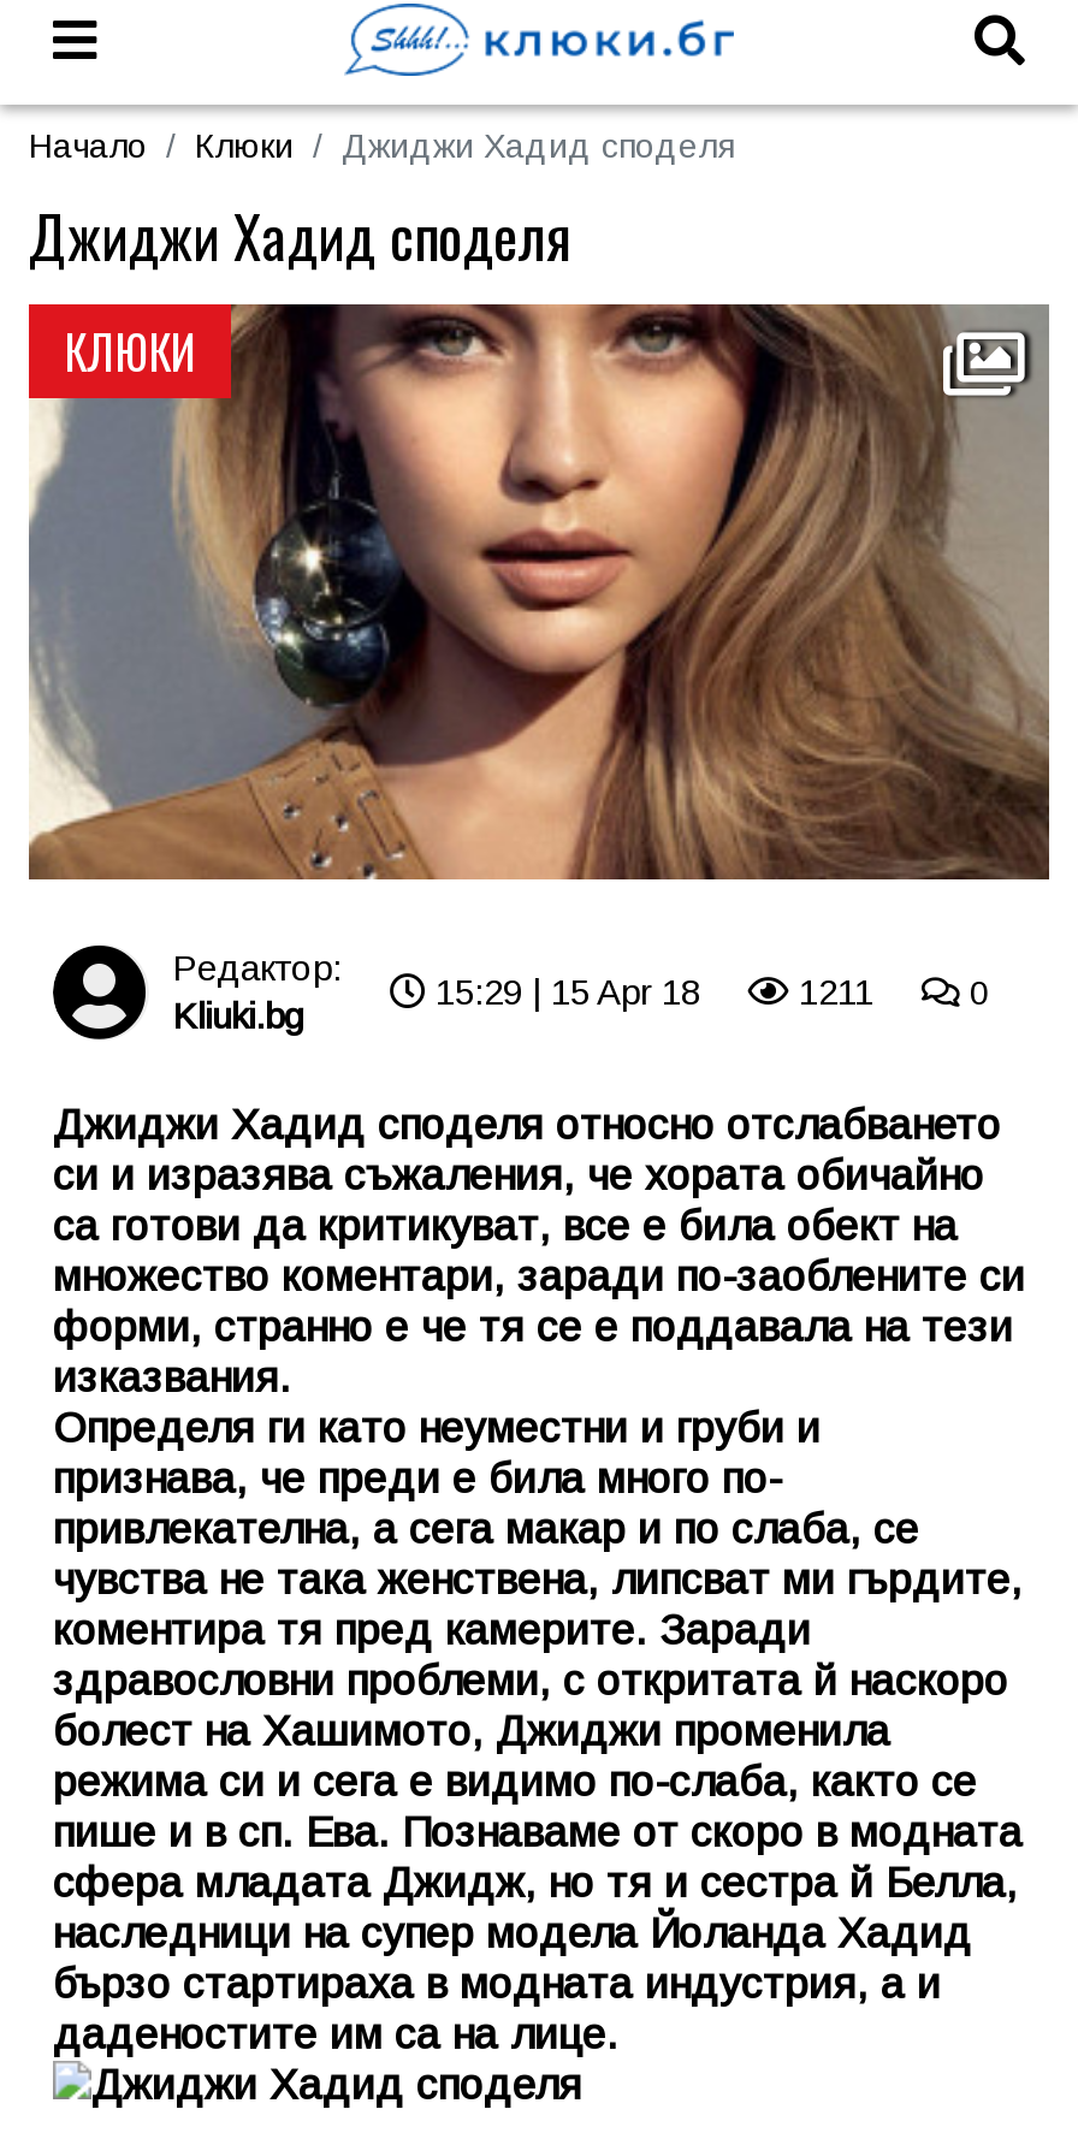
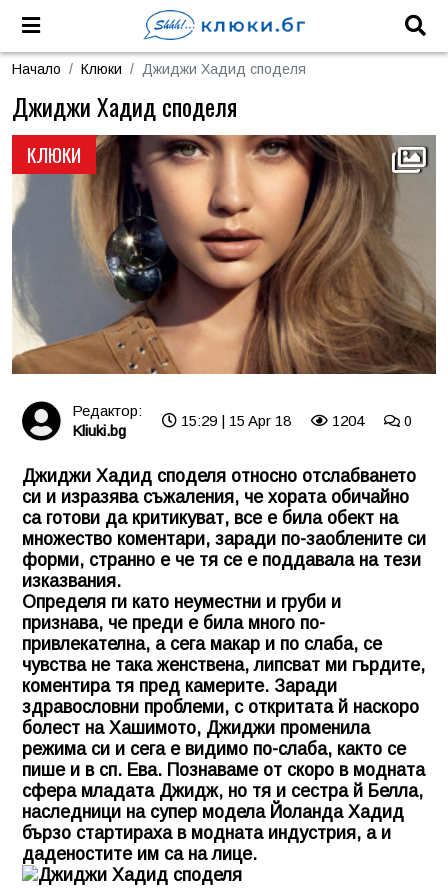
- 1211
+ 1204
